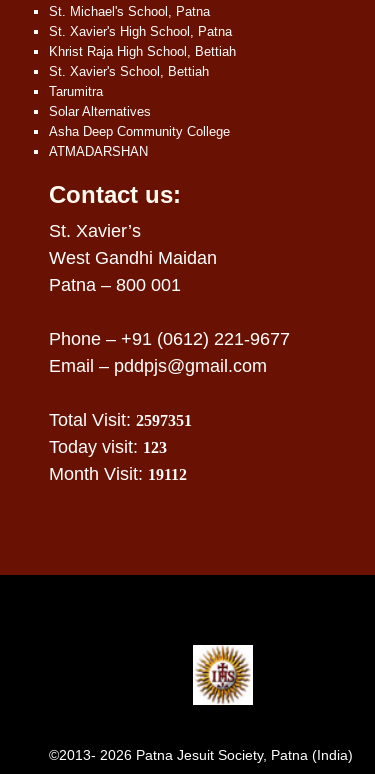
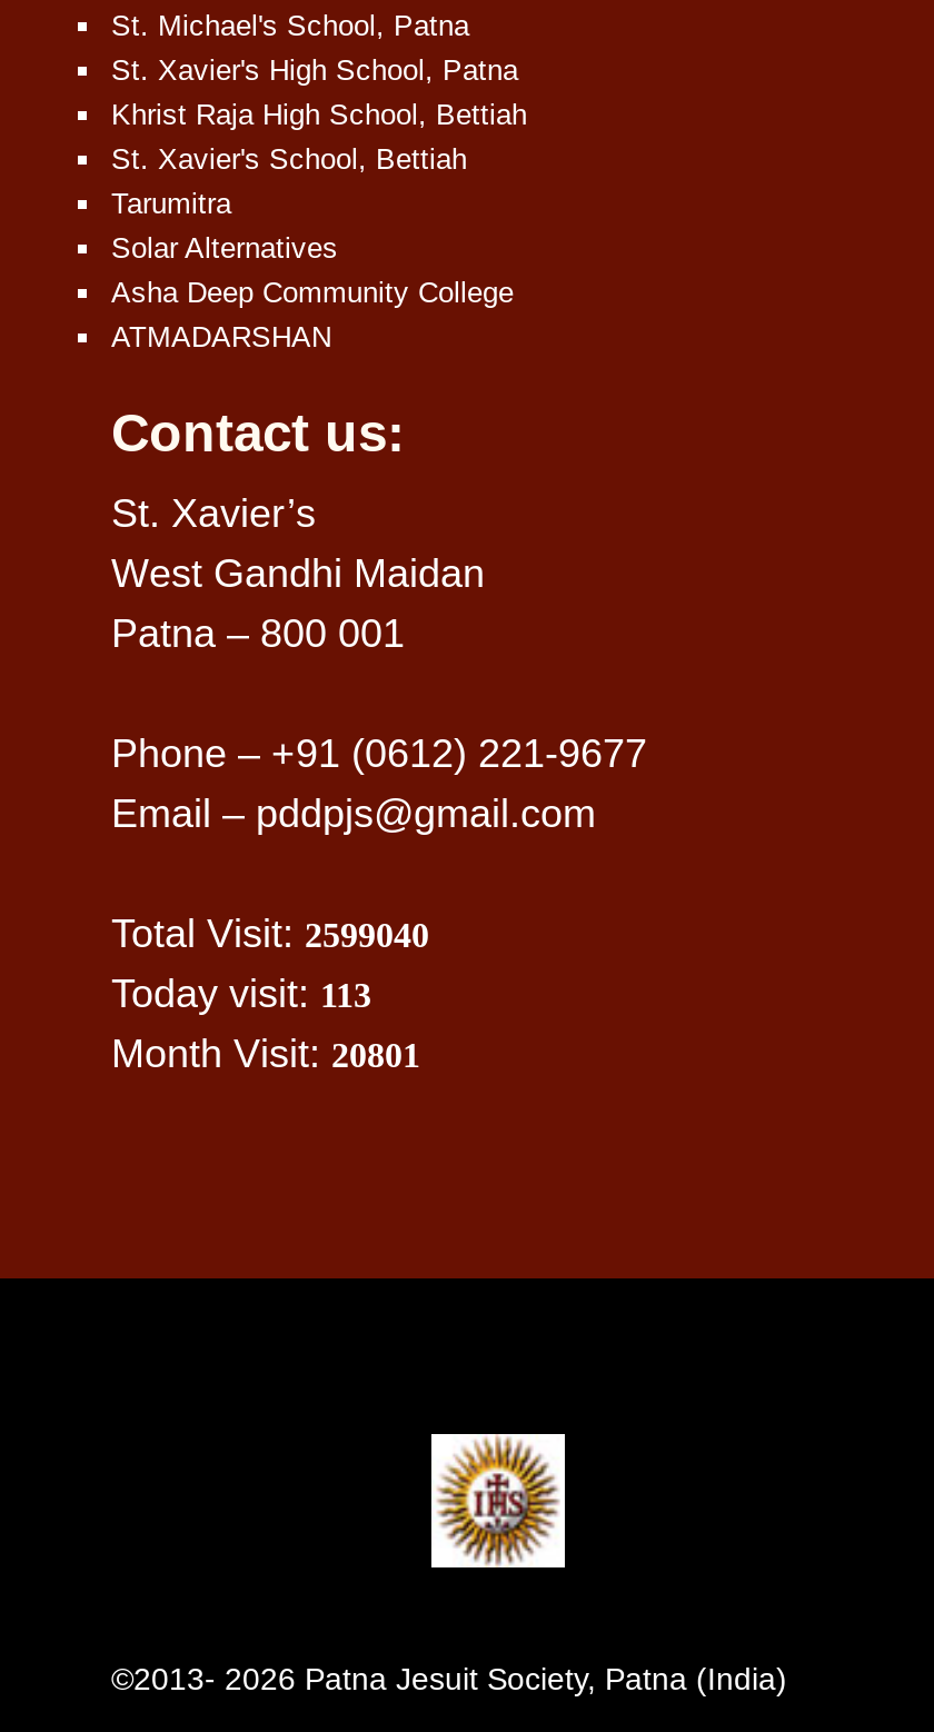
- Total Visit: 2597351
+ Total Visit: 2599040

- Today visit: 123
+ Today visit: 113

- Month Visit: 19112
+ Month Visit: 20801
